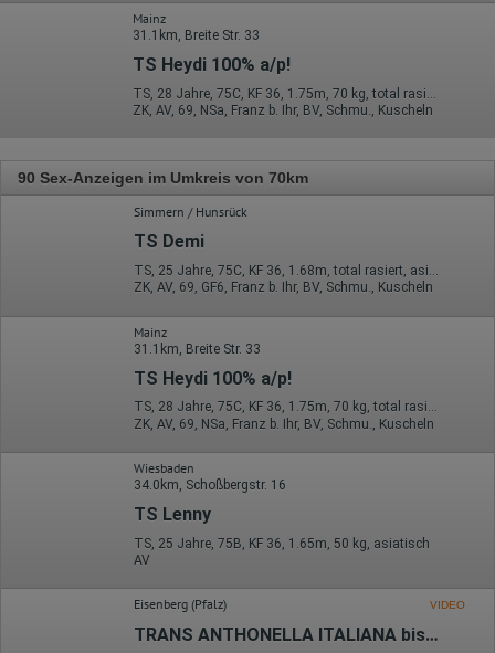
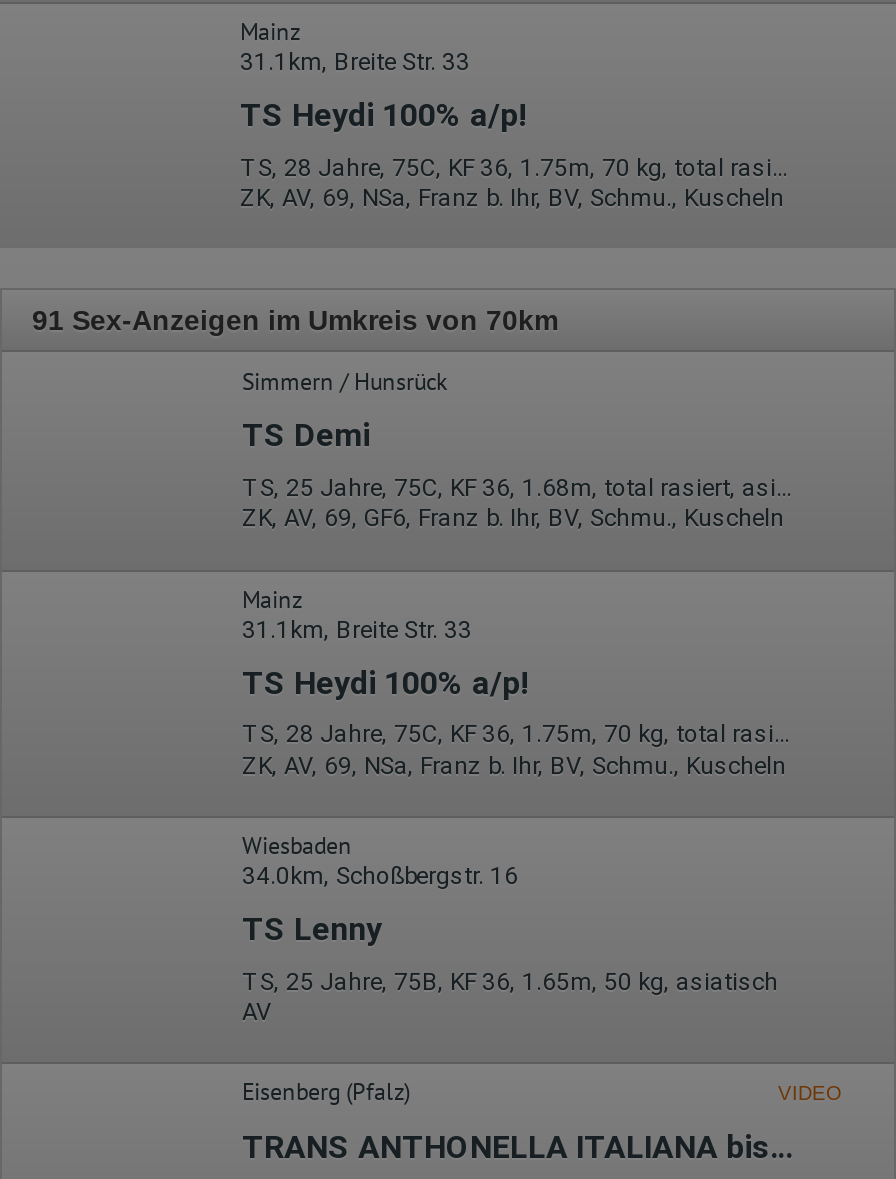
- 90 Sex-Anzeigen im Umkreis von 70km
+ 91 Sex-Anzeigen im Umkreis von 70km
